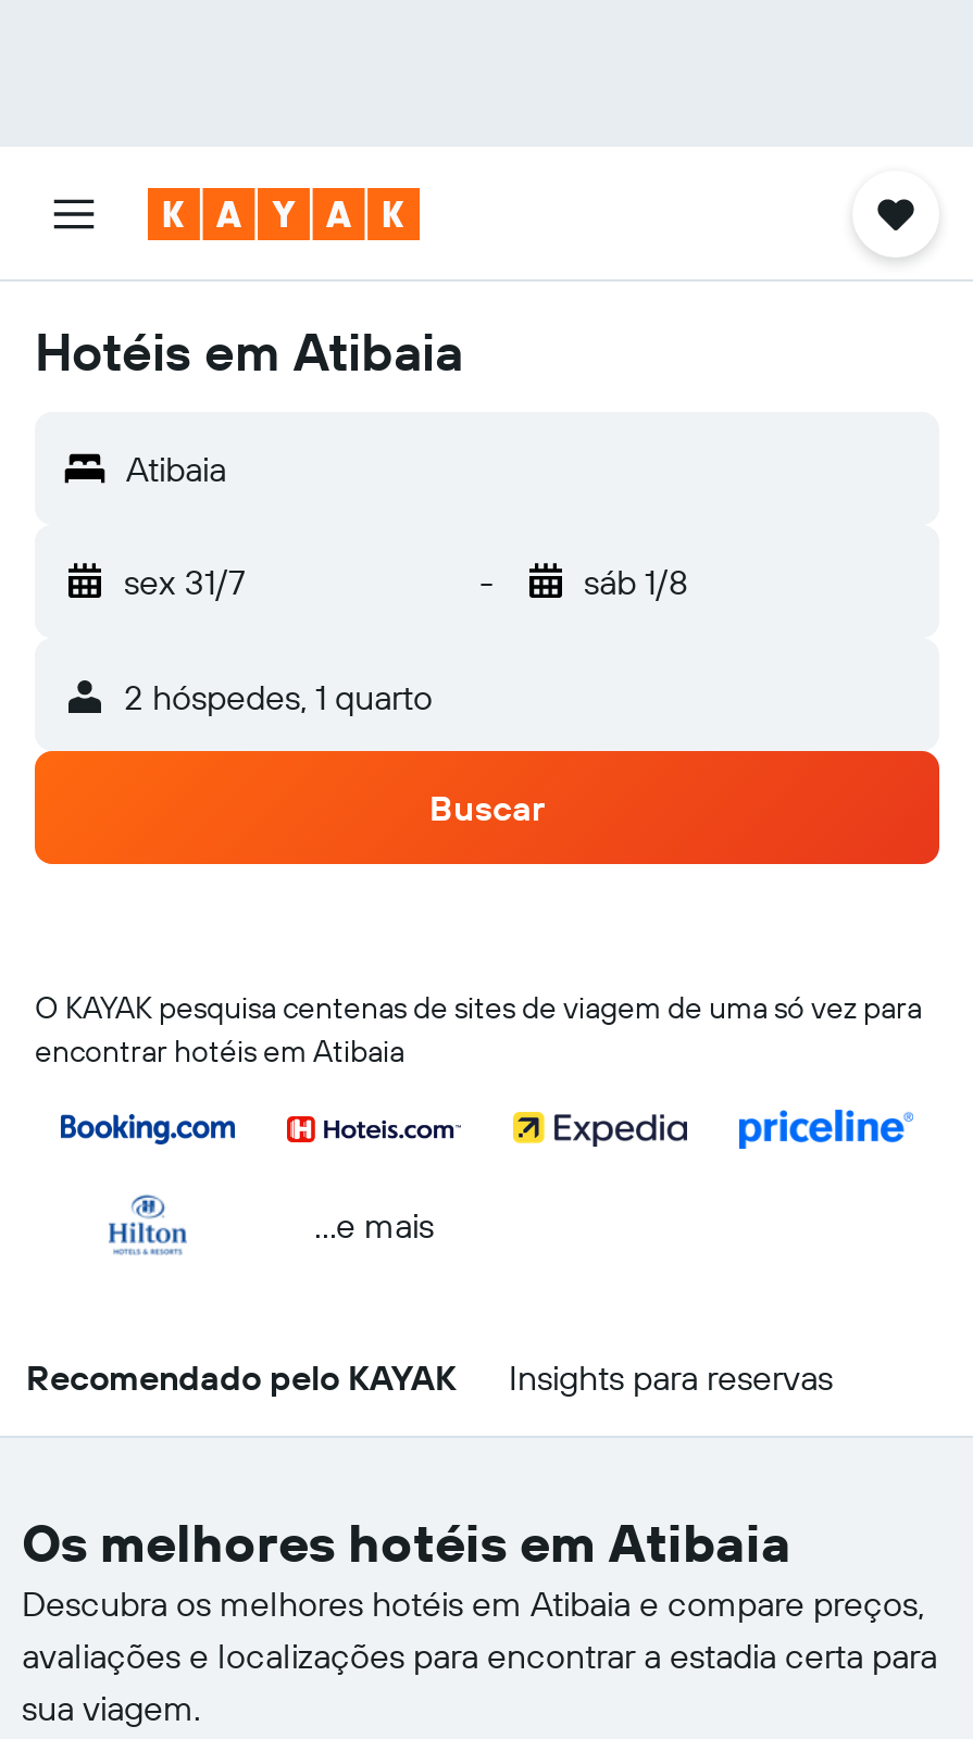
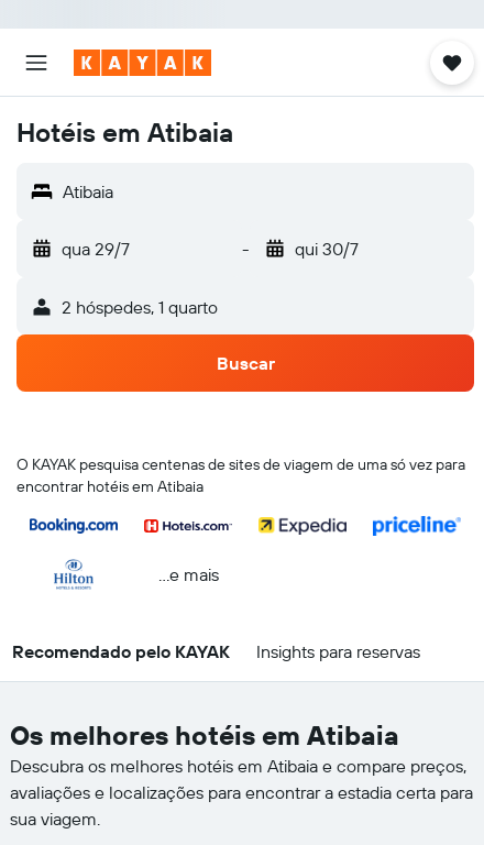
- sex 31/7
+ qua 29/7

- sáb 1/8
+ qui 30/7
